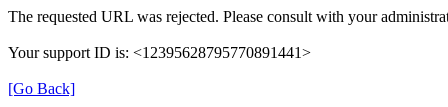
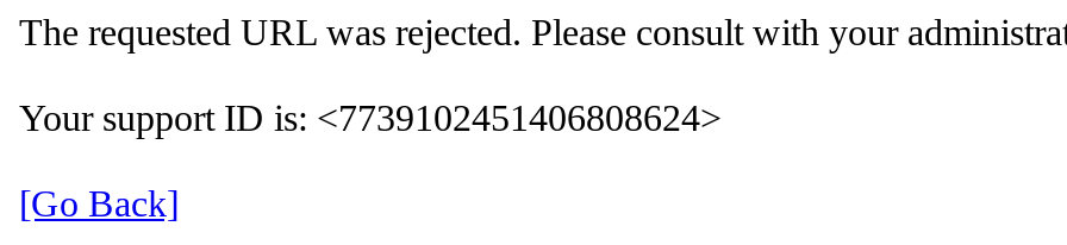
- Your support ID is: <12395628795770891441>
+ Your support ID is: <7739102451406808624>
